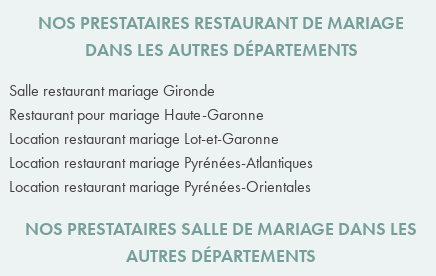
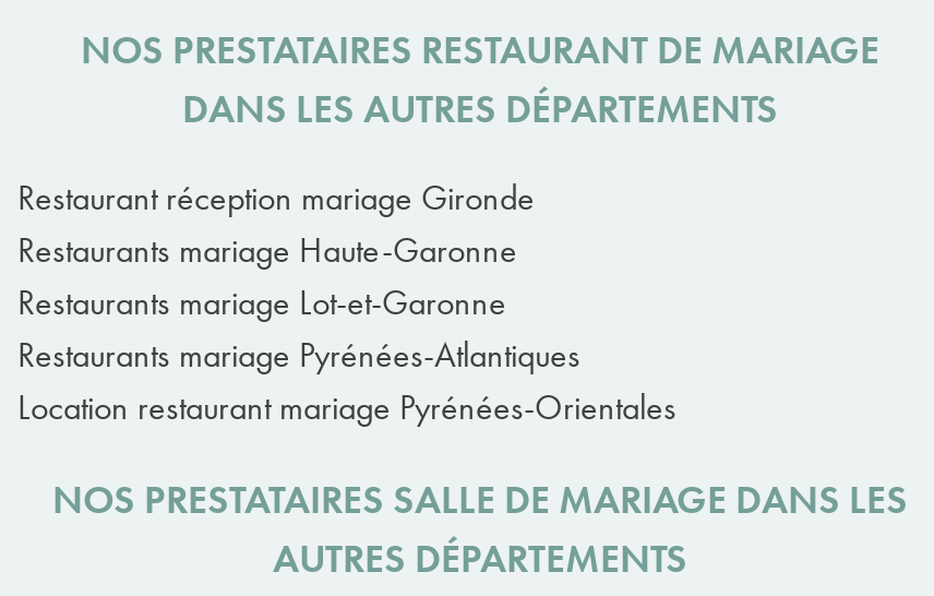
- Salle restaurant mariage Gironde
- Restaurant pour mariage Haute-Garonne
- Location restaurant mariage Lot-et-Garonne
- Location restaurant mariage Pyrénées-Atlantiques
+ Restaurant réception mariage Gironde
+ Restaurants mariage Haute-Garonne
+ Restaurants mariage Lot-et-Garonne
+ Restaurants mariage Pyrénées-Atlantiques
